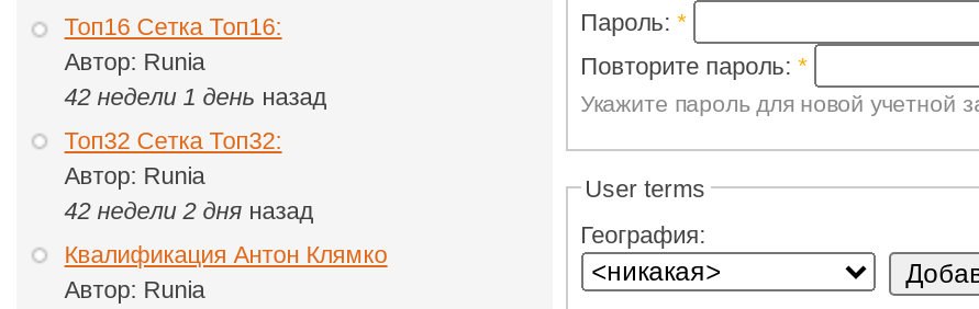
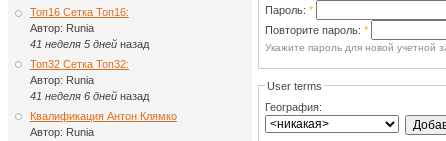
- 42 недели 1 день назад
+ 41 неделя 5 дней назад

- 42 недели 2 дня назад
+ 41 неделя 6 дней назад
